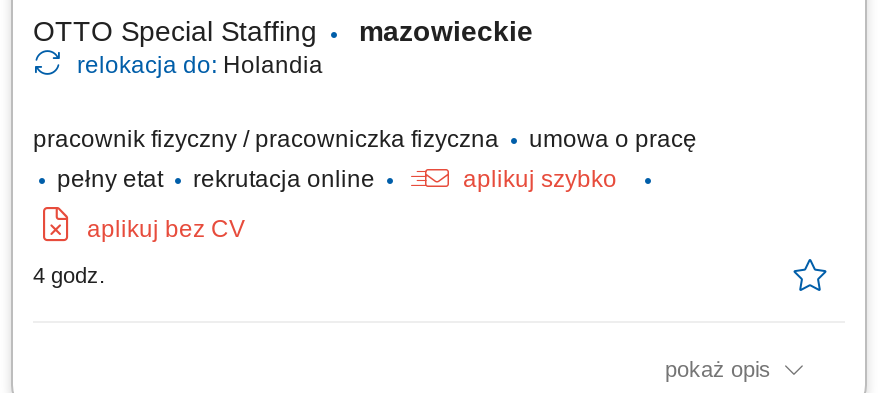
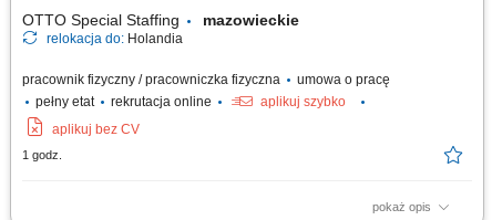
- 4 godz.
+ 1 godz.
